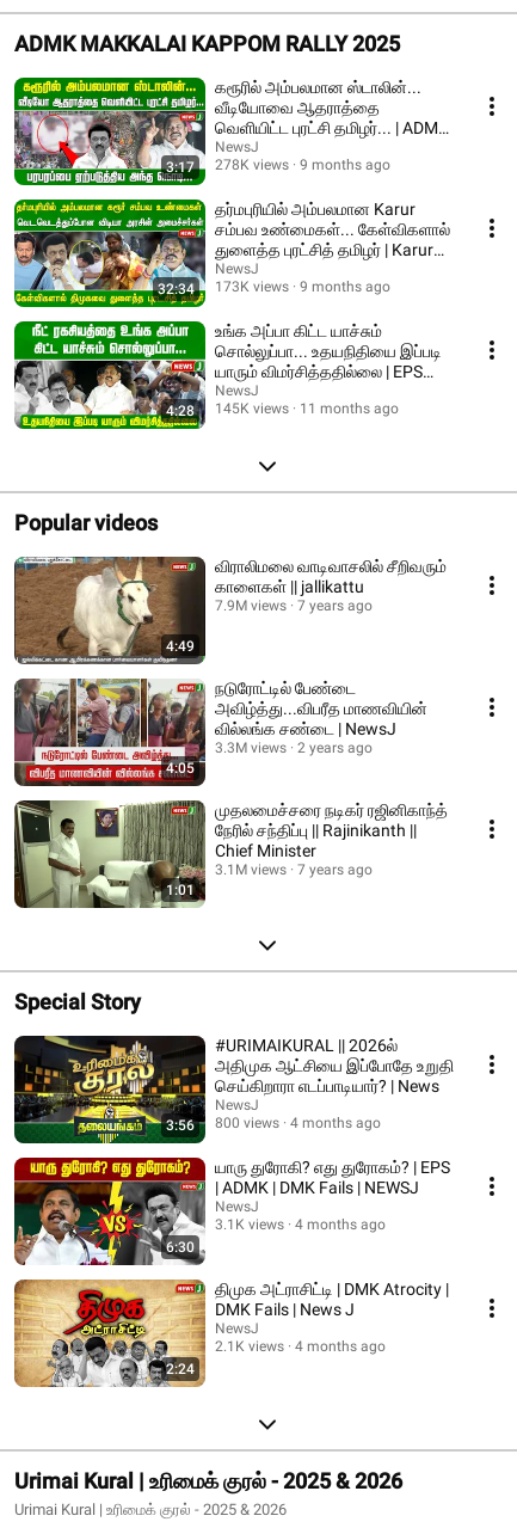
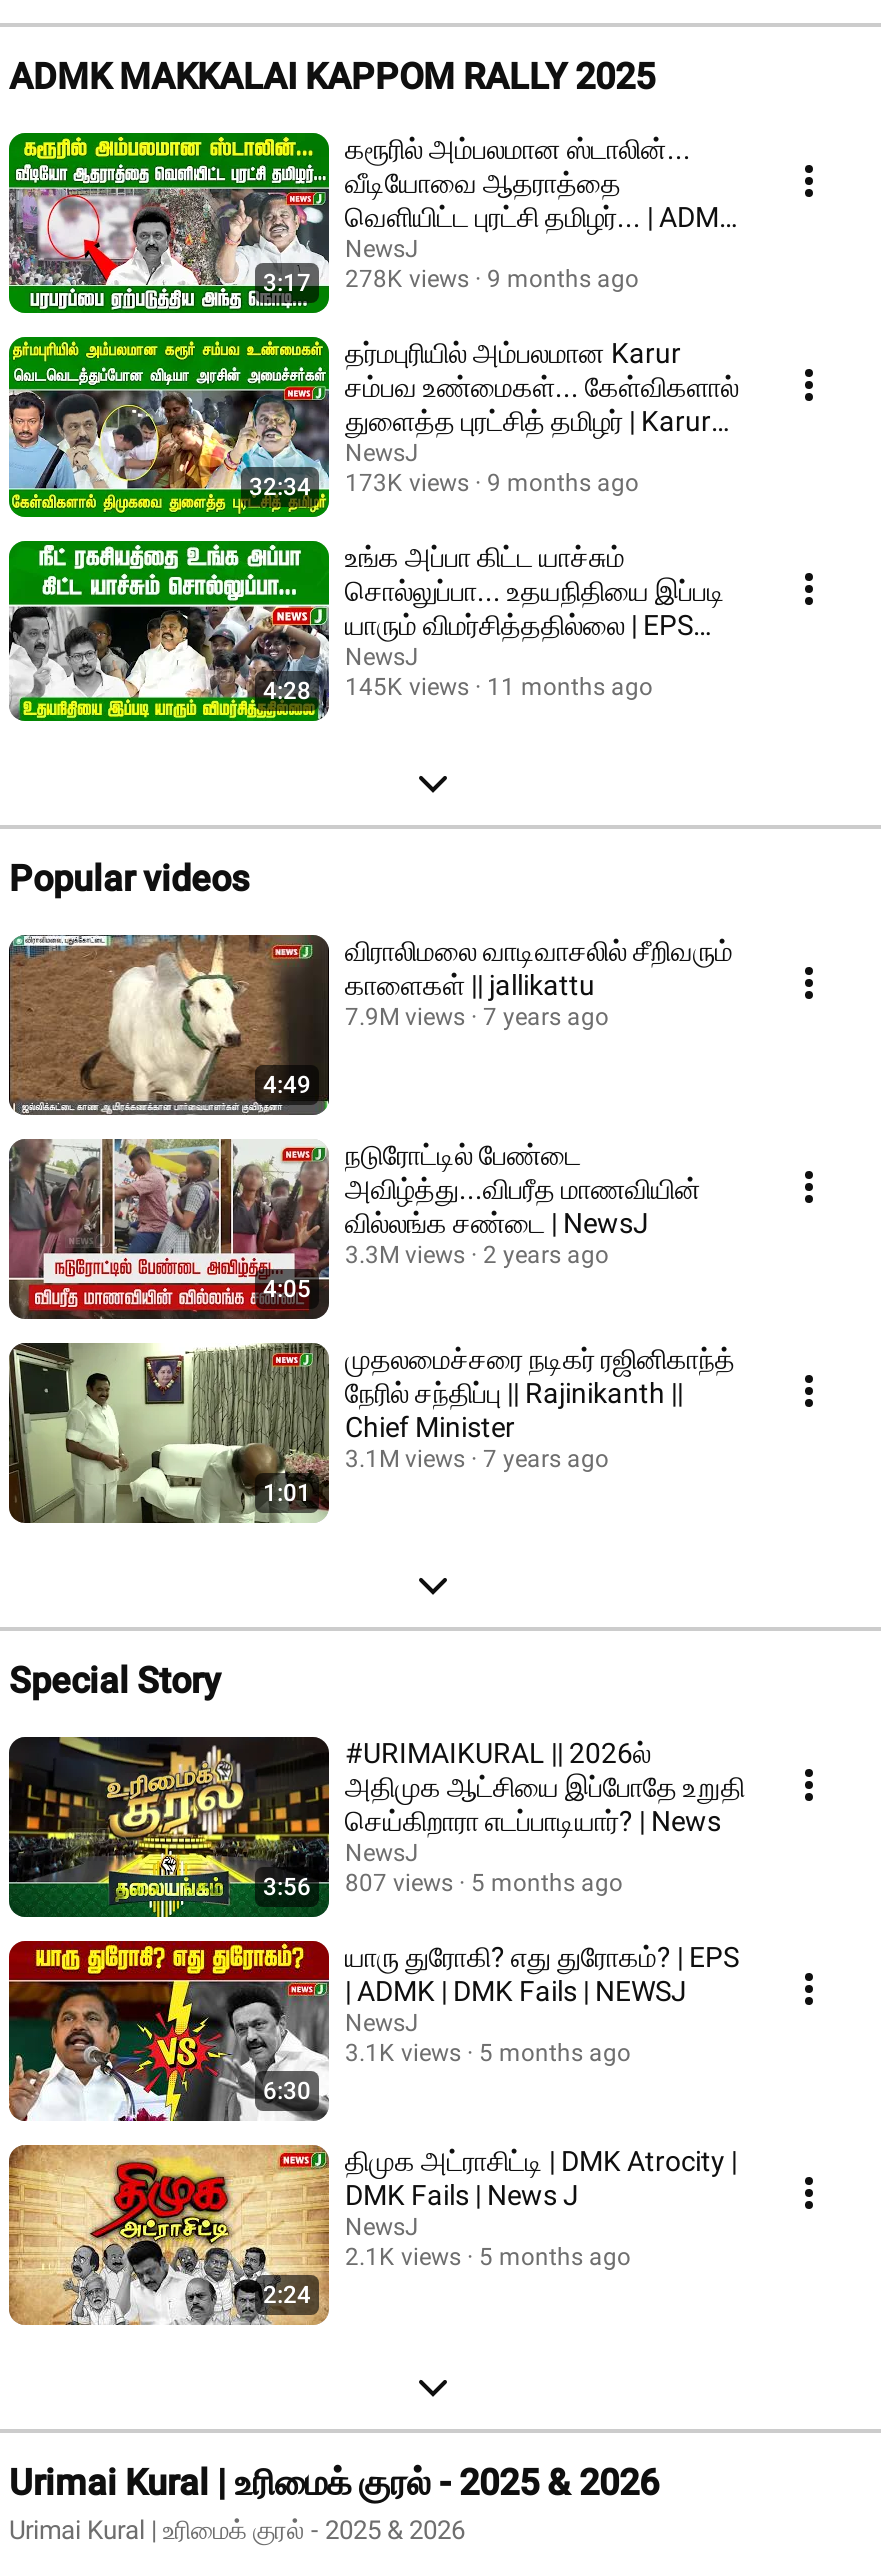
- 800 views
+ 807 views

- 4 months ago
+ 5 months ago

- 3.1K views 4 months ago
+ 3.1K views 5 months ago

- 2.1K views 4 months ago
+ 2.1K views 5 months ago
